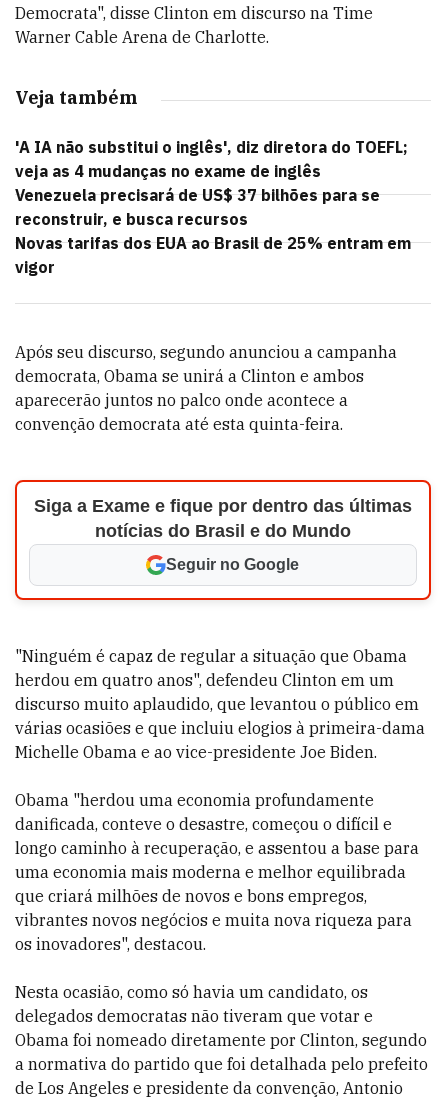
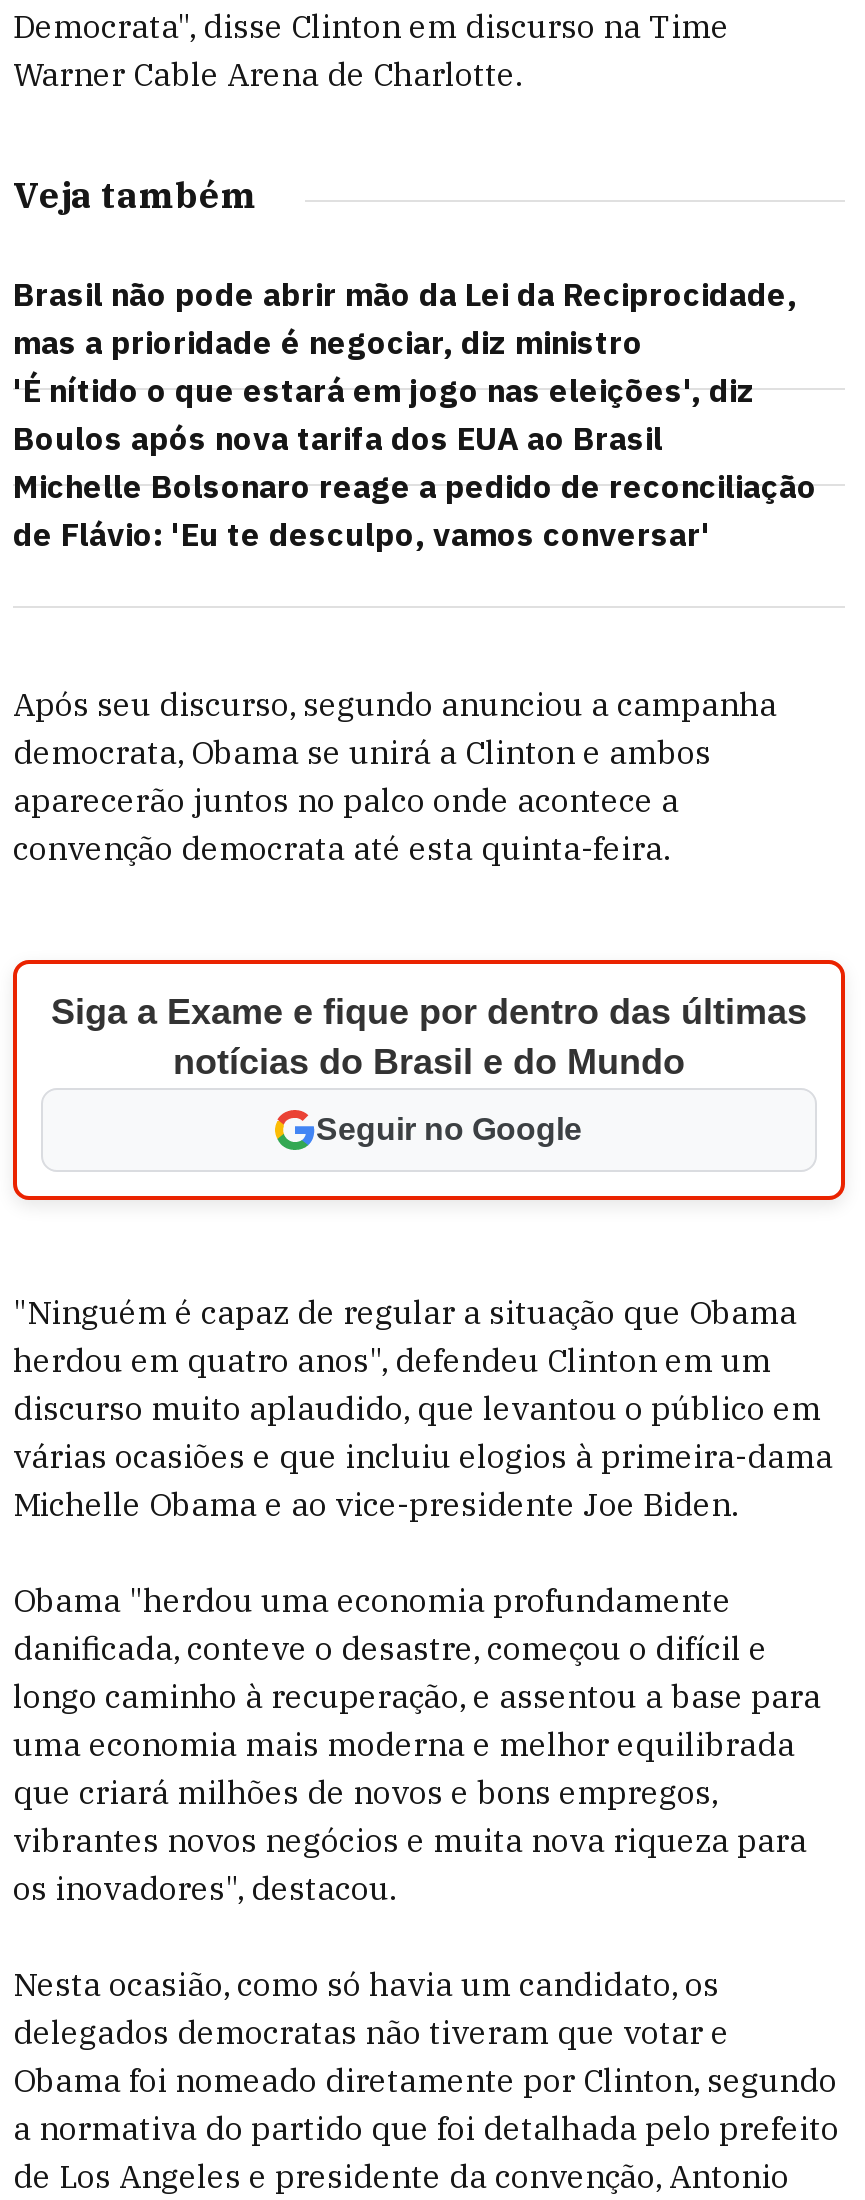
- 'A IA não substitui o inglês', diz diretora do TOEFL;
- veja as 4 mudanças no exame de inglês
- Venezuela precisará de US$ 37 bilhões para se
- reconstruir, e busca recursos
- Novas tarifas dos EUA ao Brasil de 25% entram em
- vigor
+ Brasil não pode abrir mão da Lei da Reciprocidade,
+ mas a prioridade é negociar, diz ministro
+ 'É nítido o que estará em jogo nas eleições', diz
+ Boulos após nova tarifa dos EUA ao Brasil
+ Michelle Bolsonaro reage a pedido de reconciliação
+ de Flávio: 'Eu te desculpo, vamos conversar'
